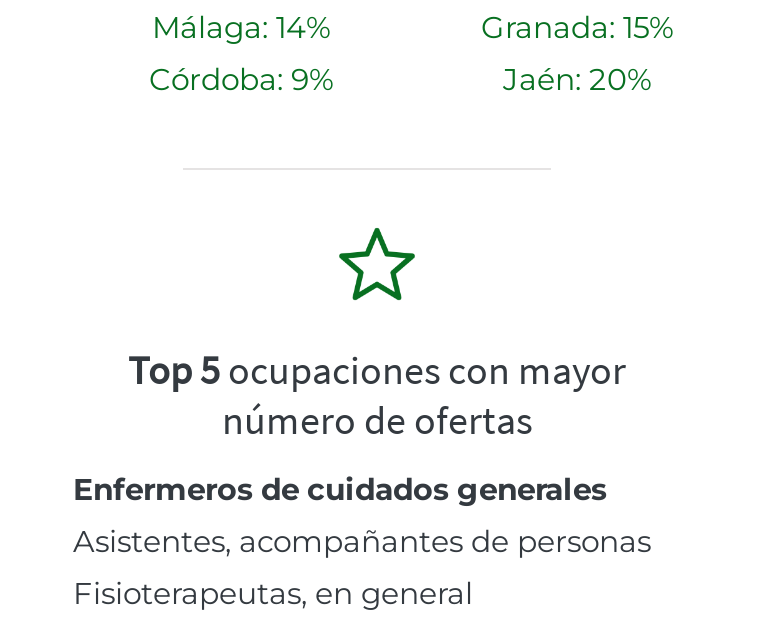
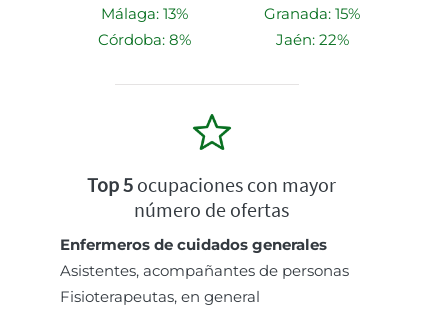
- Málaga: 14%
+ Málaga: 13%

- Córdoba: 9%
+ Córdoba: 8%

- Jaén: 20%
+ Jaén: 22%
